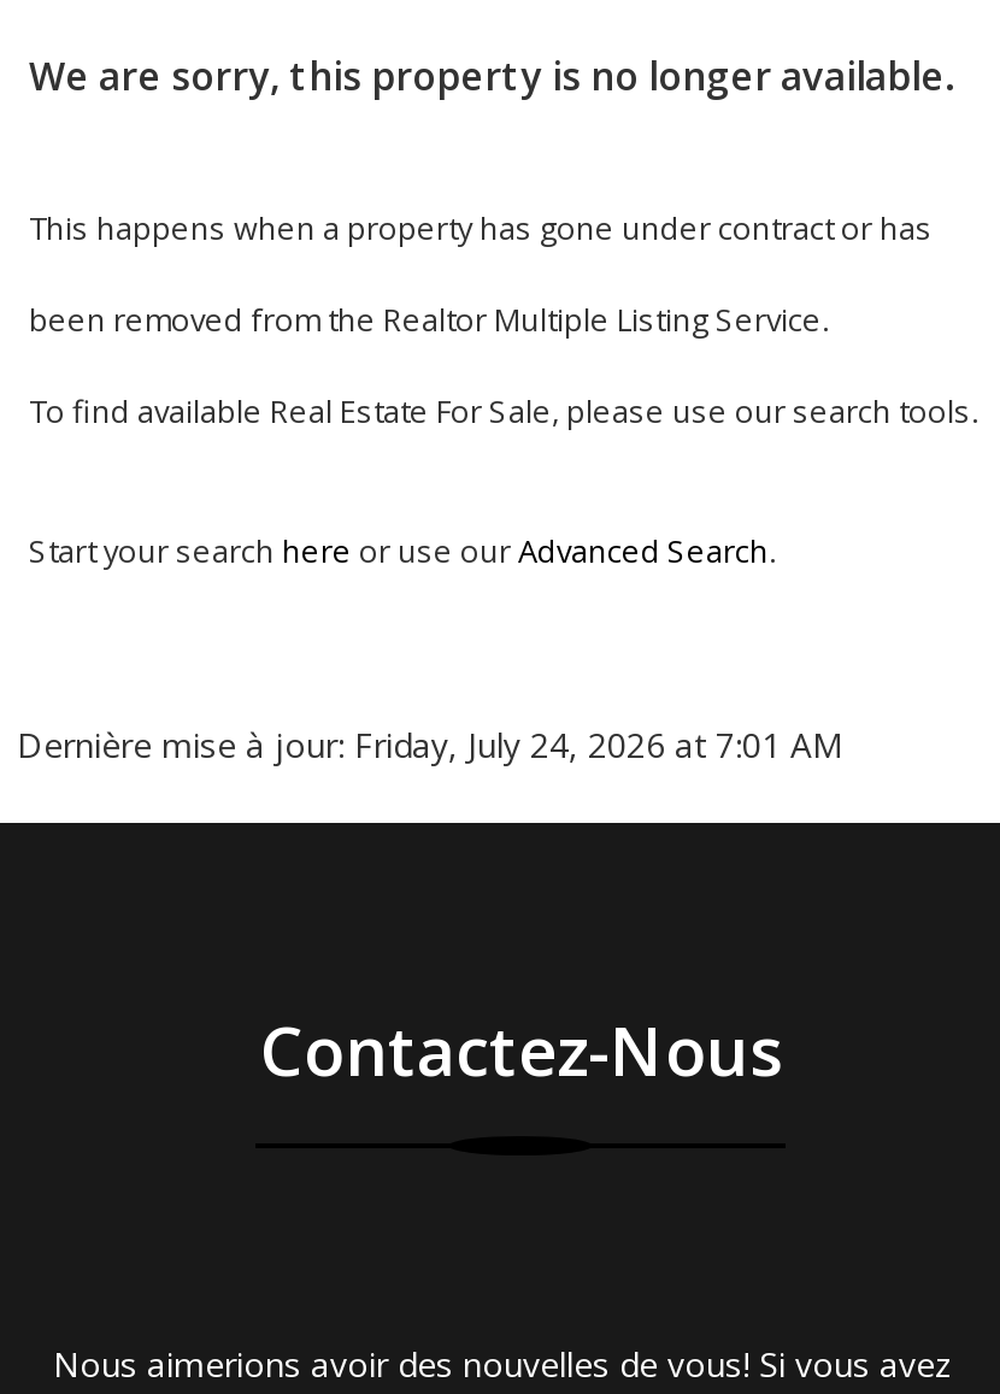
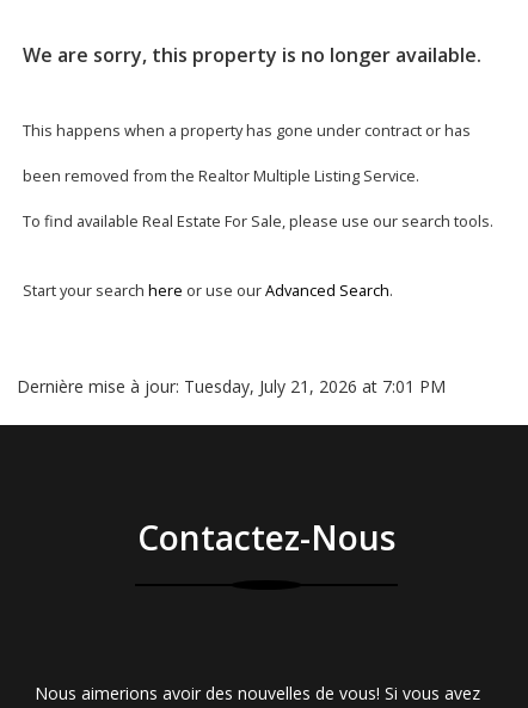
- Dernière mise à jour: Friday, July 24, 2026 at 7:01 AM
+ Dernière mise à jour: Tuesday, July 21, 2026 at 7:01 PM
